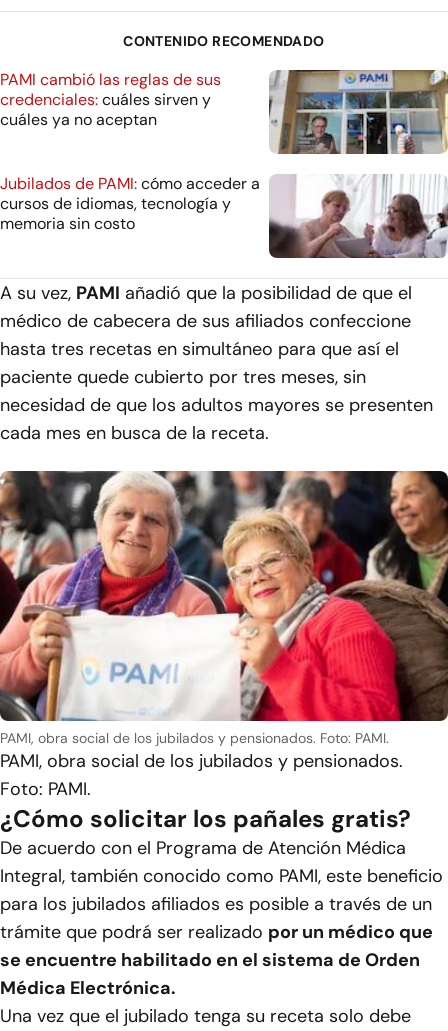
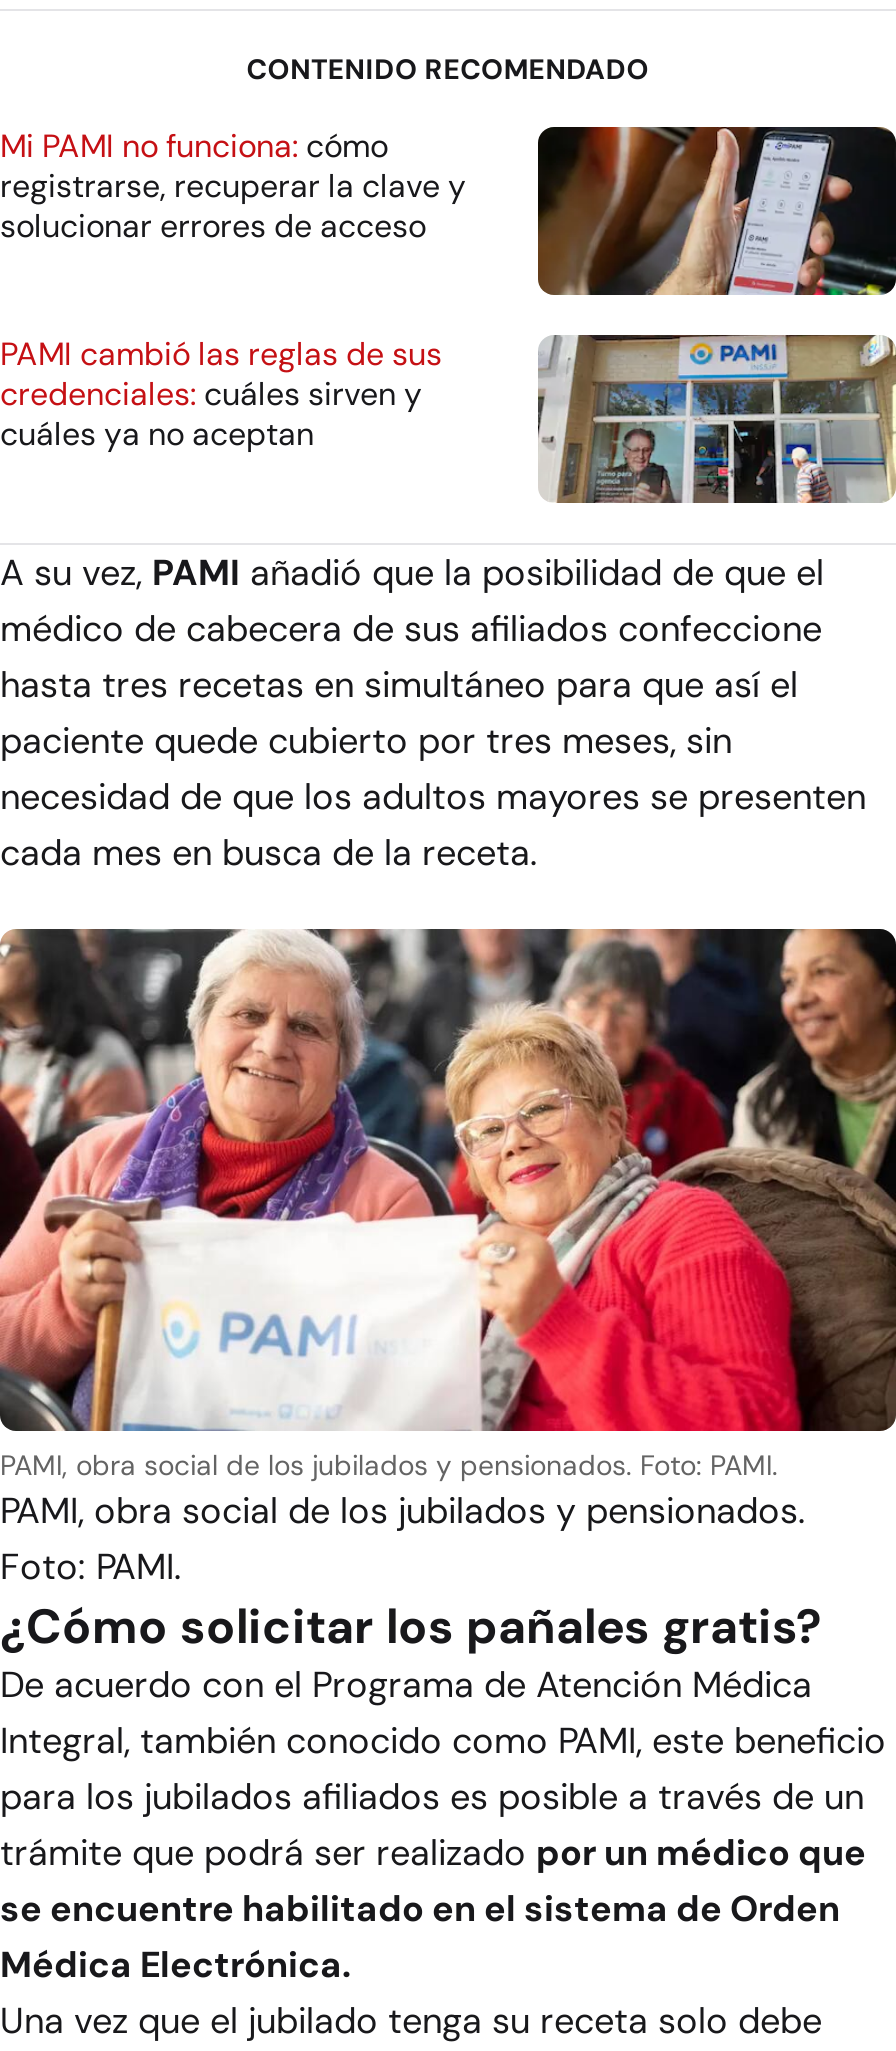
+ [image]
+ Mi PAMI no funciona: cómo
+ registrarse, recuperar la clave y
+ solucionar errores de acceso

moved down: PAMI cambió las reglas de sus | credenciales: cuáles sirven y | cuáles ya no aceptan

- [image]
- Jubilados de PAMI: cómo acceder a
- cursos de idiomas, tecnología y
- memoria sin costo
